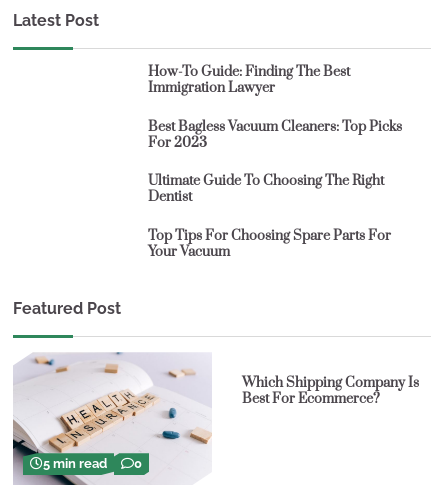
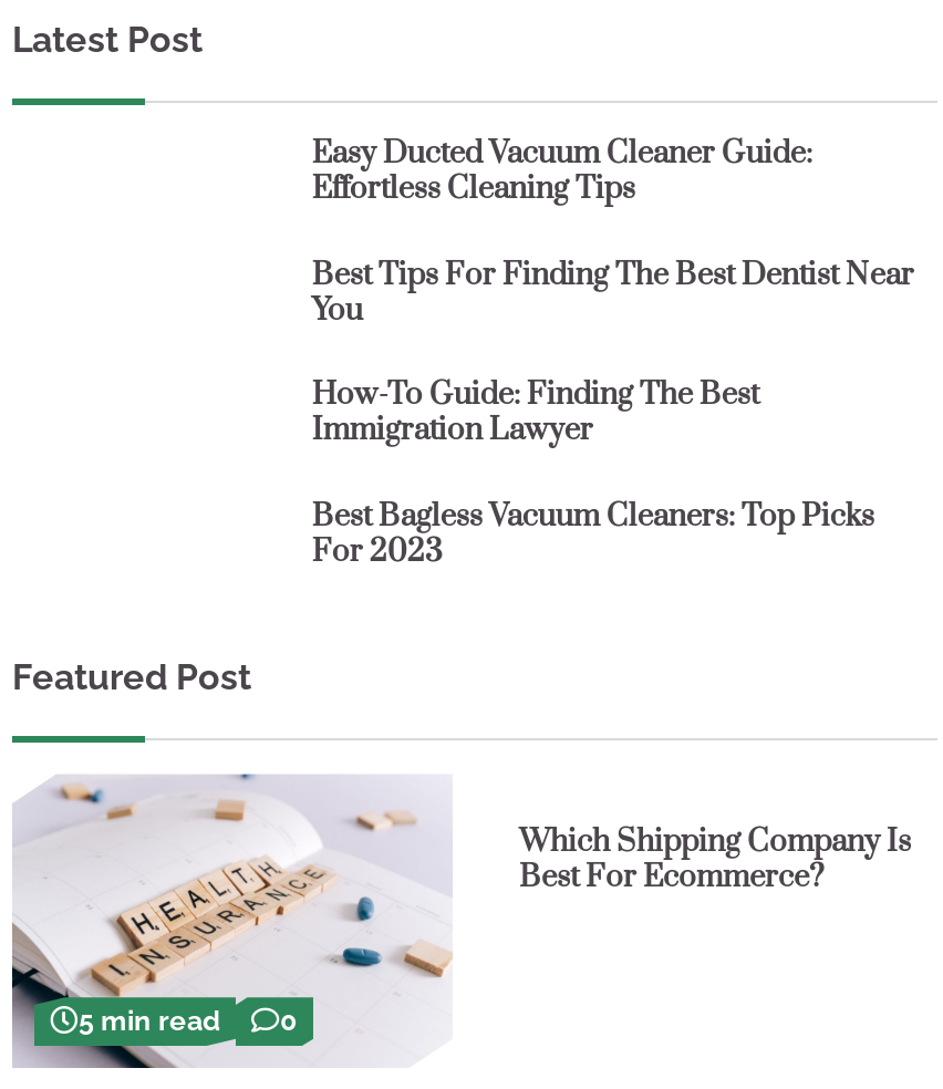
+ Easy Ducted Vacuum Cleaner Guide:
+ Effortless Cleaning Tips
+ Best Tips For Finding The Best Dentist Near
+ You

moved down: How-To Guide: Finding The Best | Immigration Lawyer | Best Bagless Vacuum Cleaners: Top Picks | For 2023

- Ultimate Guide To Choosing The Right
- Dentist
- Top Tips For Choosing Spare Parts For
- Your Vacuum
